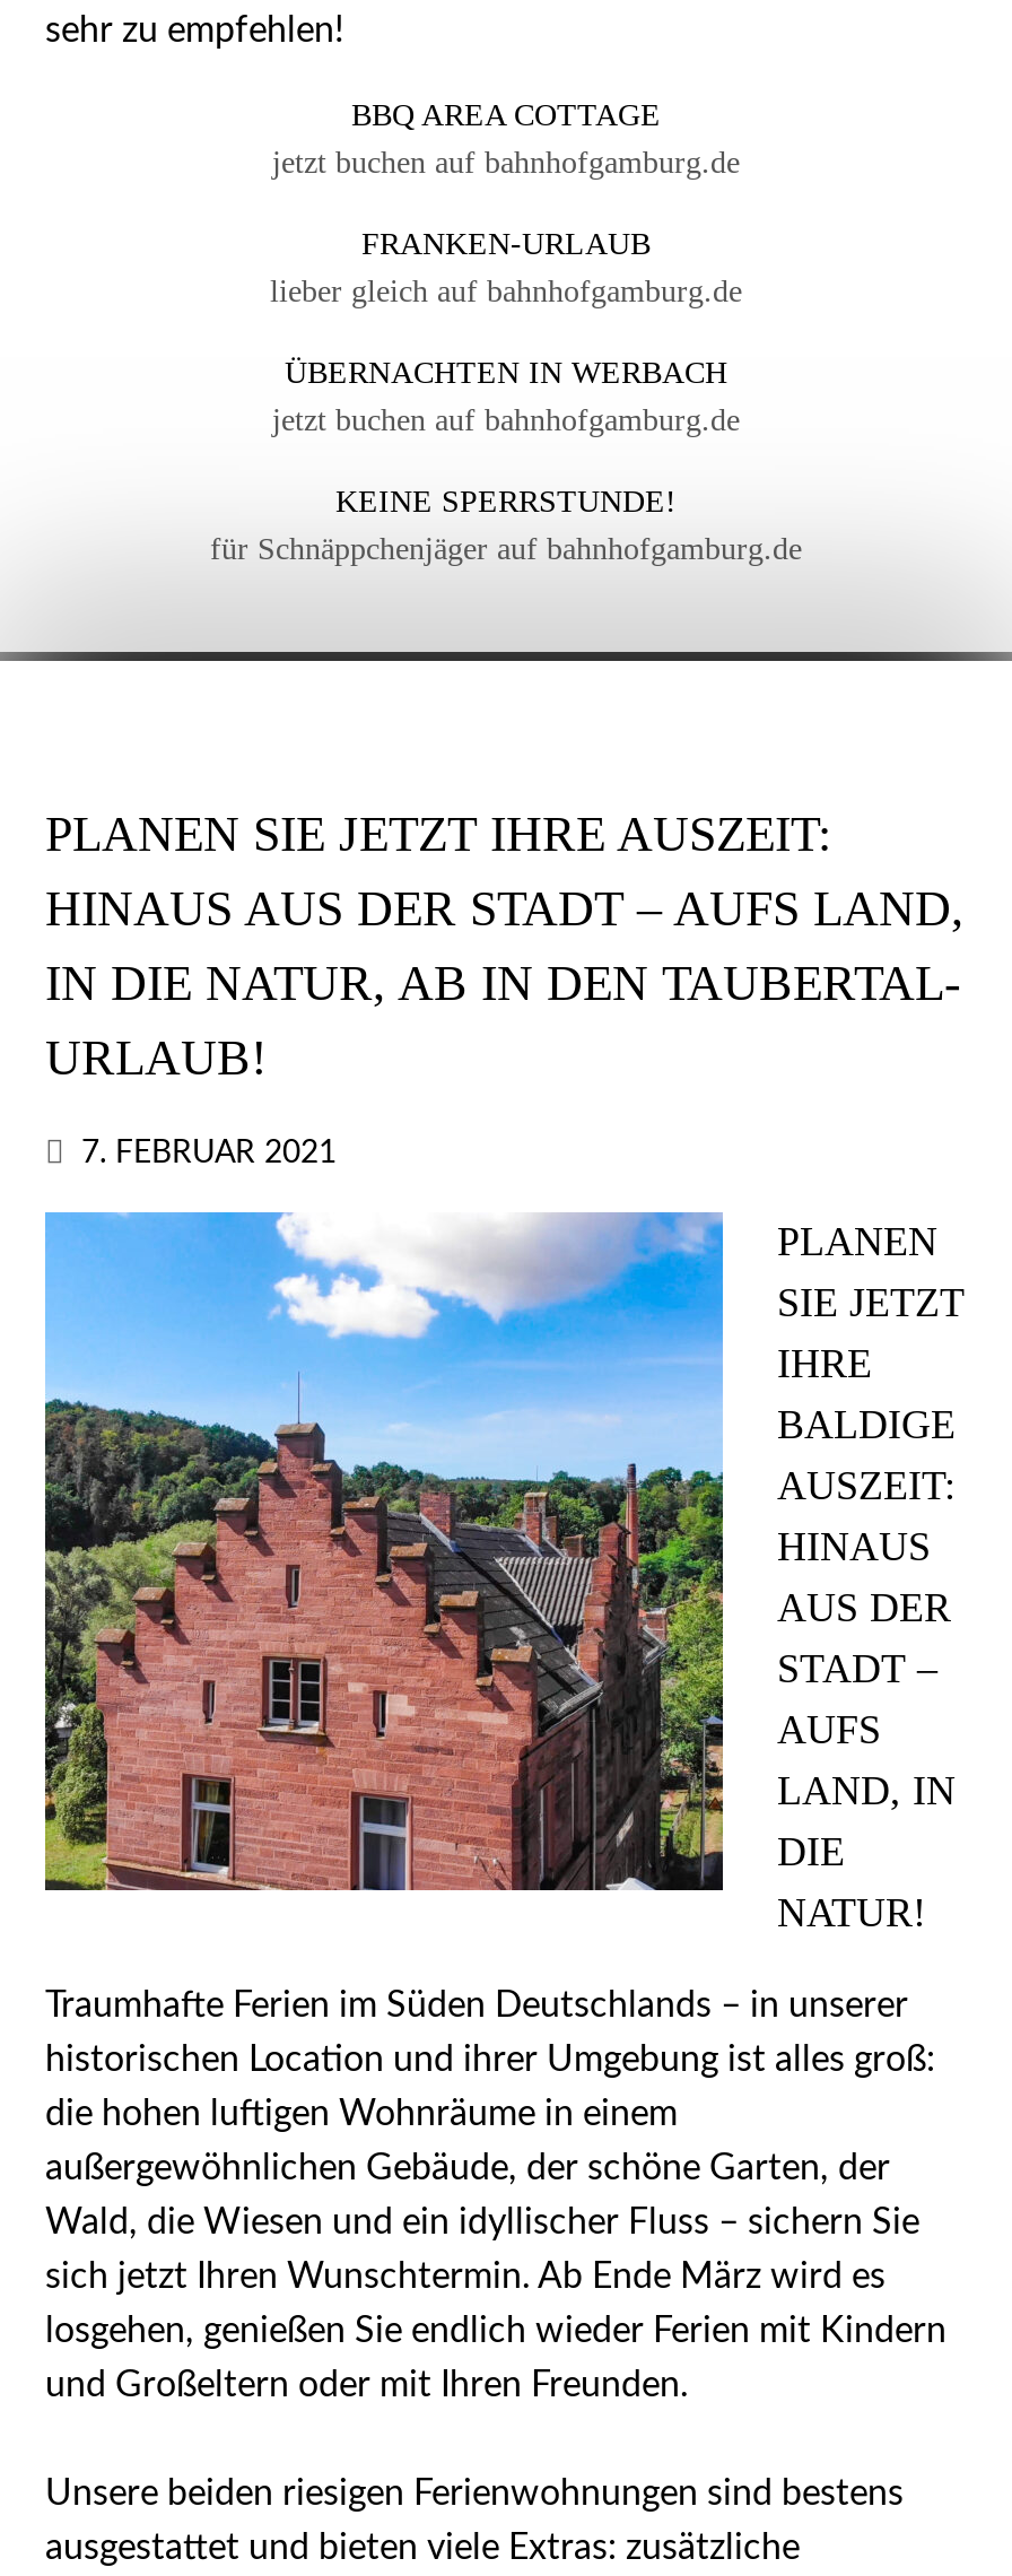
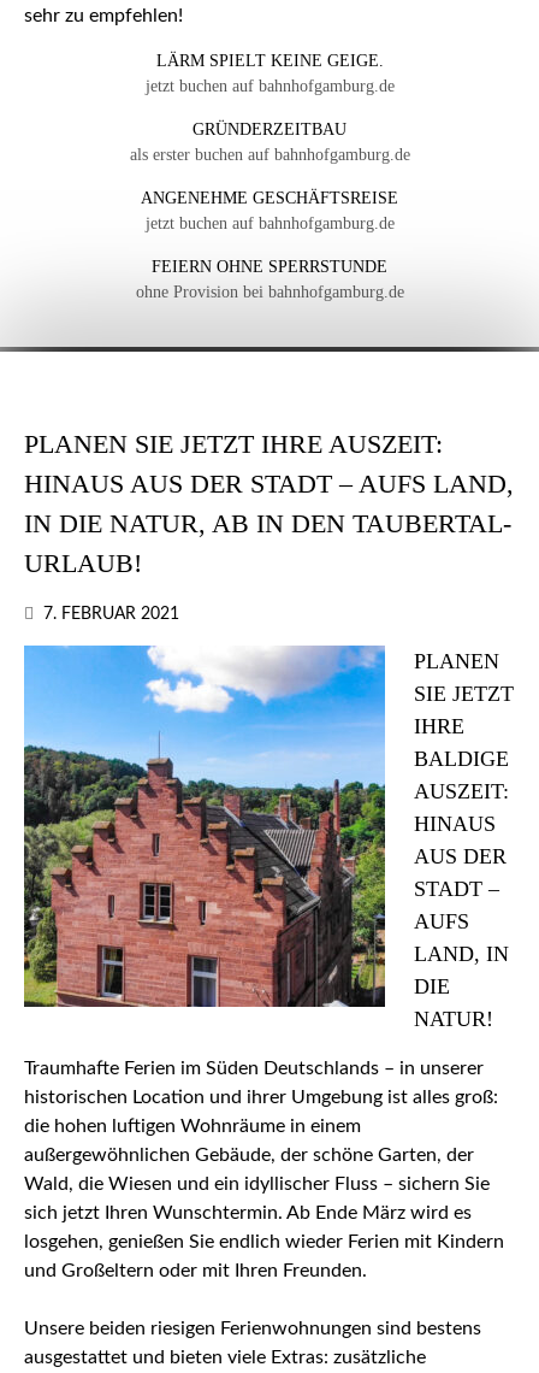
- BBQ AREA COTTAGE
+ LÄRM SPIELT KEINE GEIGE.

- FRANKEN-URLAUB
- lieber gleich auf bahnhofgamburg.de
+ GRÜNDERZEITBAU
+ als erster buchen auf bahnhofgamburg.de

- ÜBERNACHTEN IN WERBACH
+ ANGENEHME GESCHÄFTSREISE

- KEINE SPERRSTUNDE!
- für Schnäppchenjäger auf bahnhofgamburg.de
+ FEIERN OHNE SPERRSTUNDE
+ ohne Provision bei bahnhofgamburg.de
